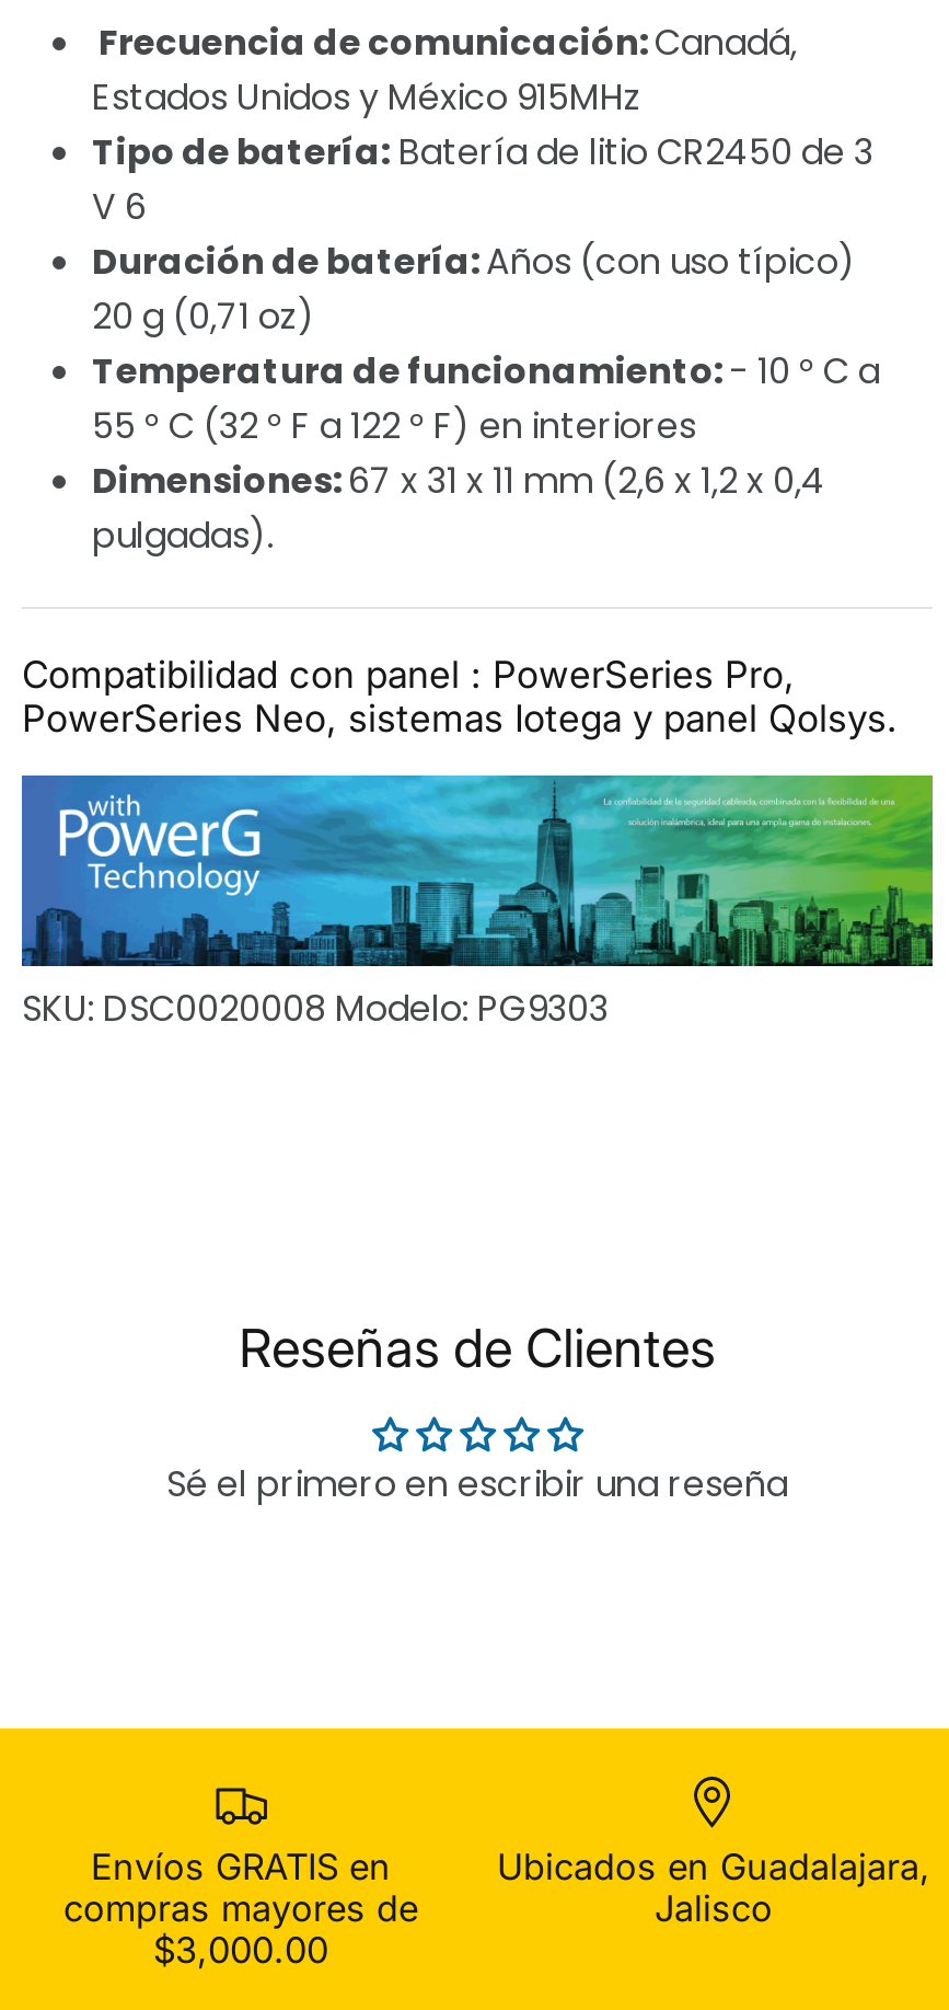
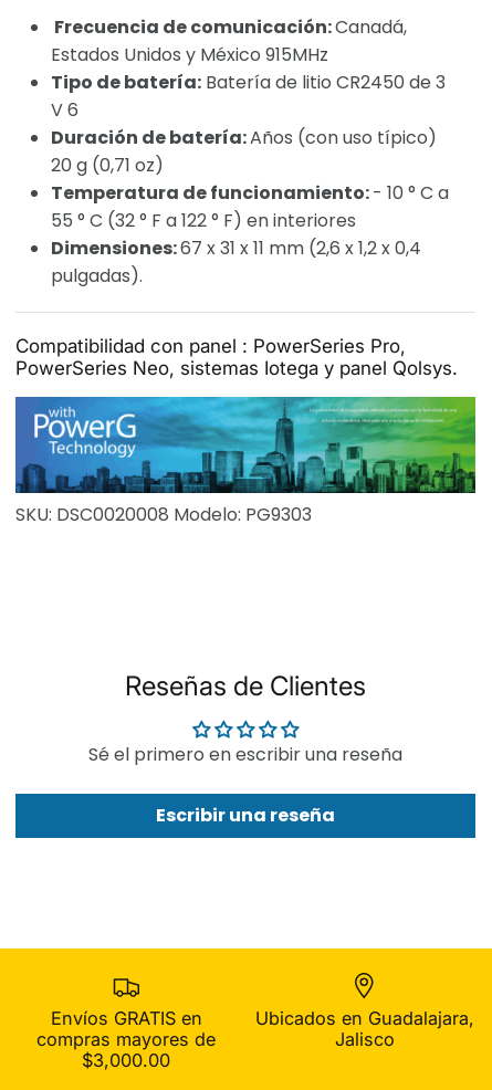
+ Escribir una reseña
